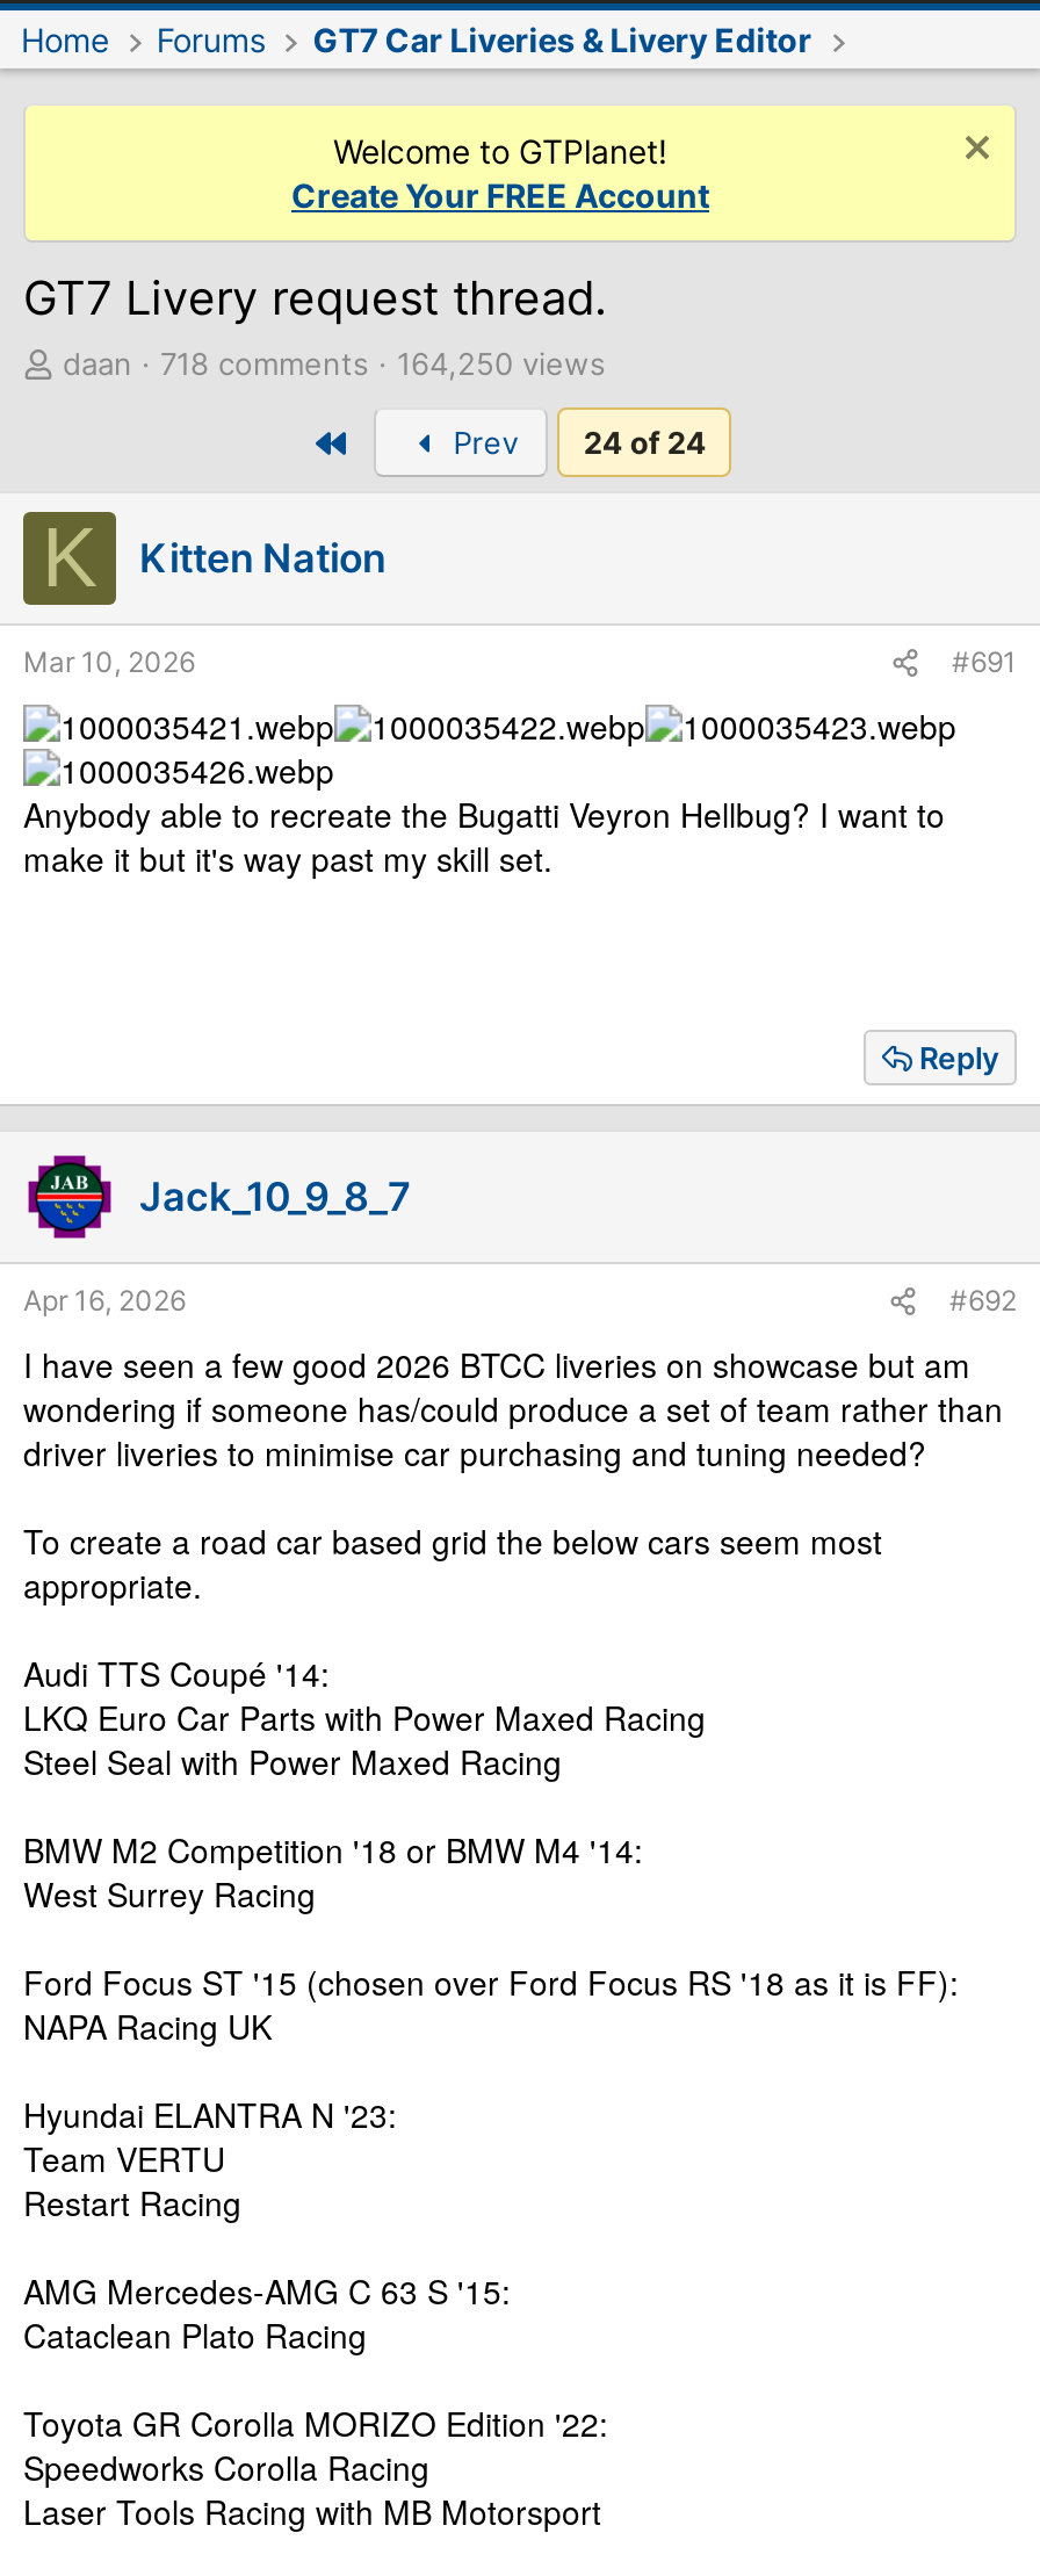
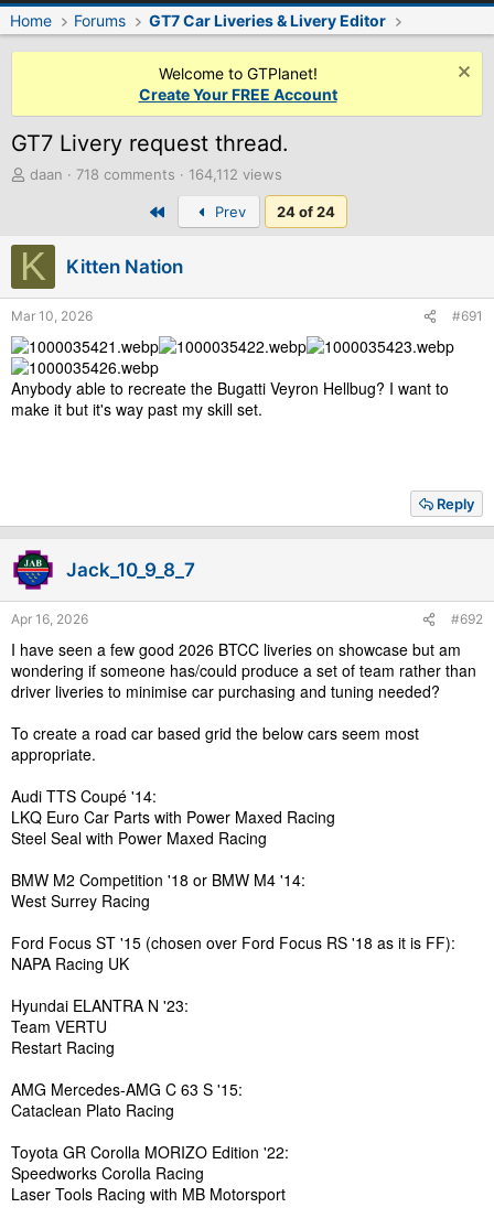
- 718 comments 164,250 views
+ 718 comments 164,112 views
